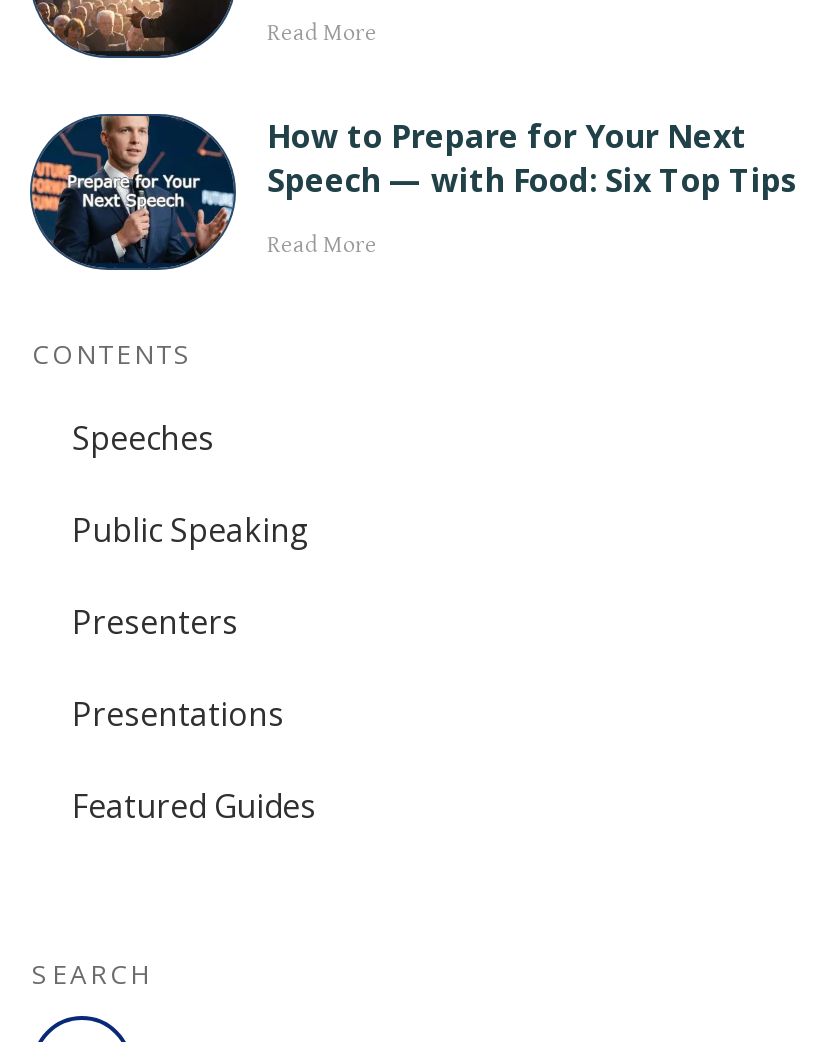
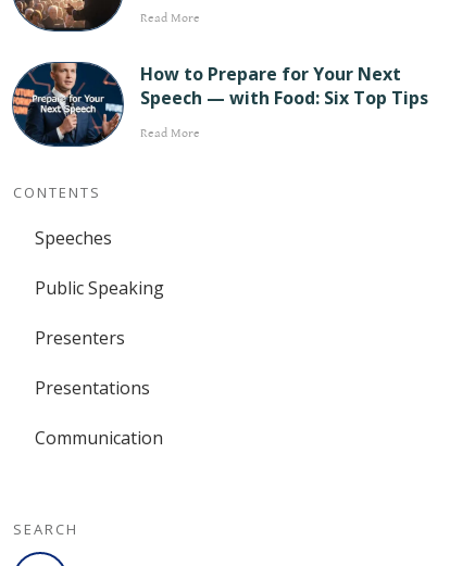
- Featured Guides
+ Communication
